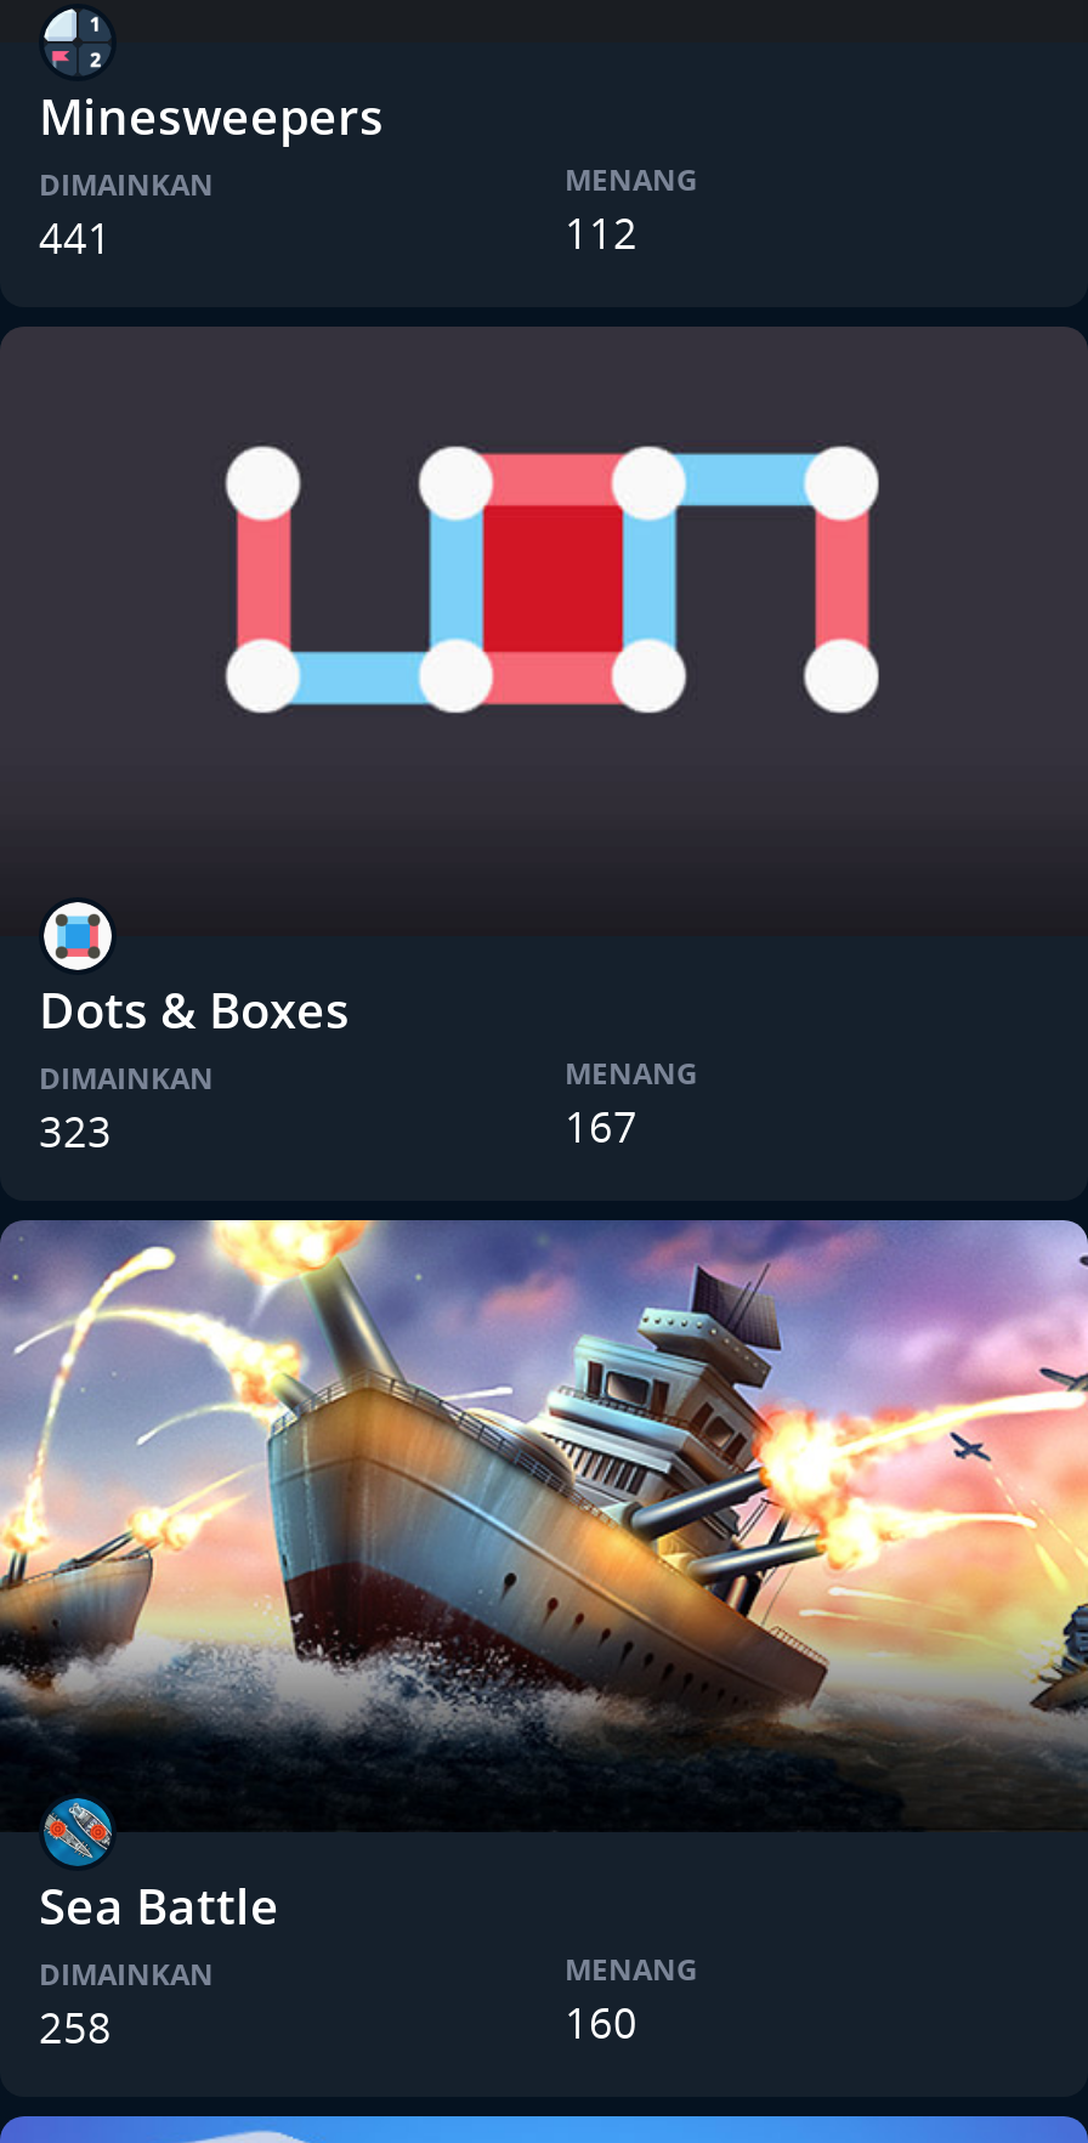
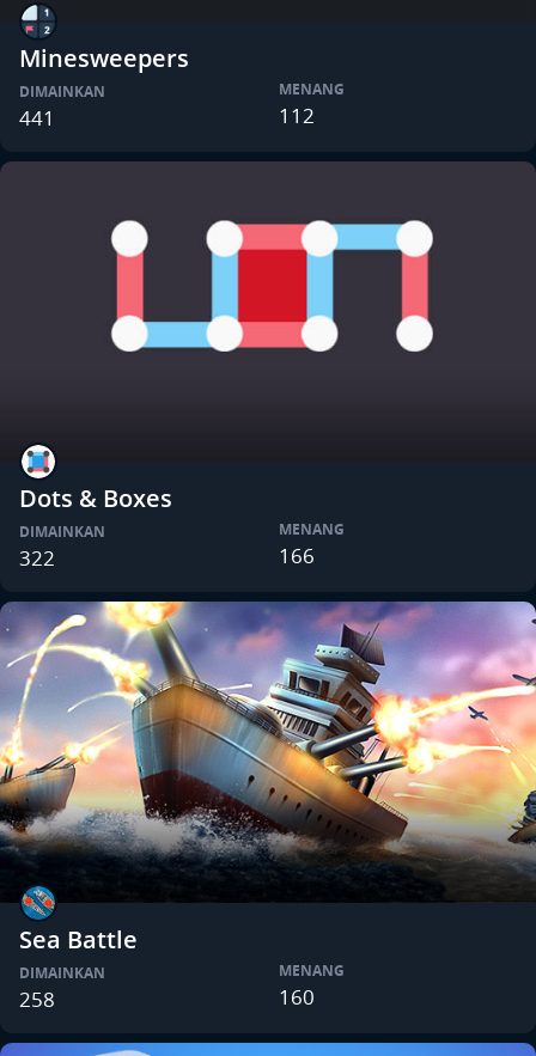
- 323
+ 322

- 167
+ 166
